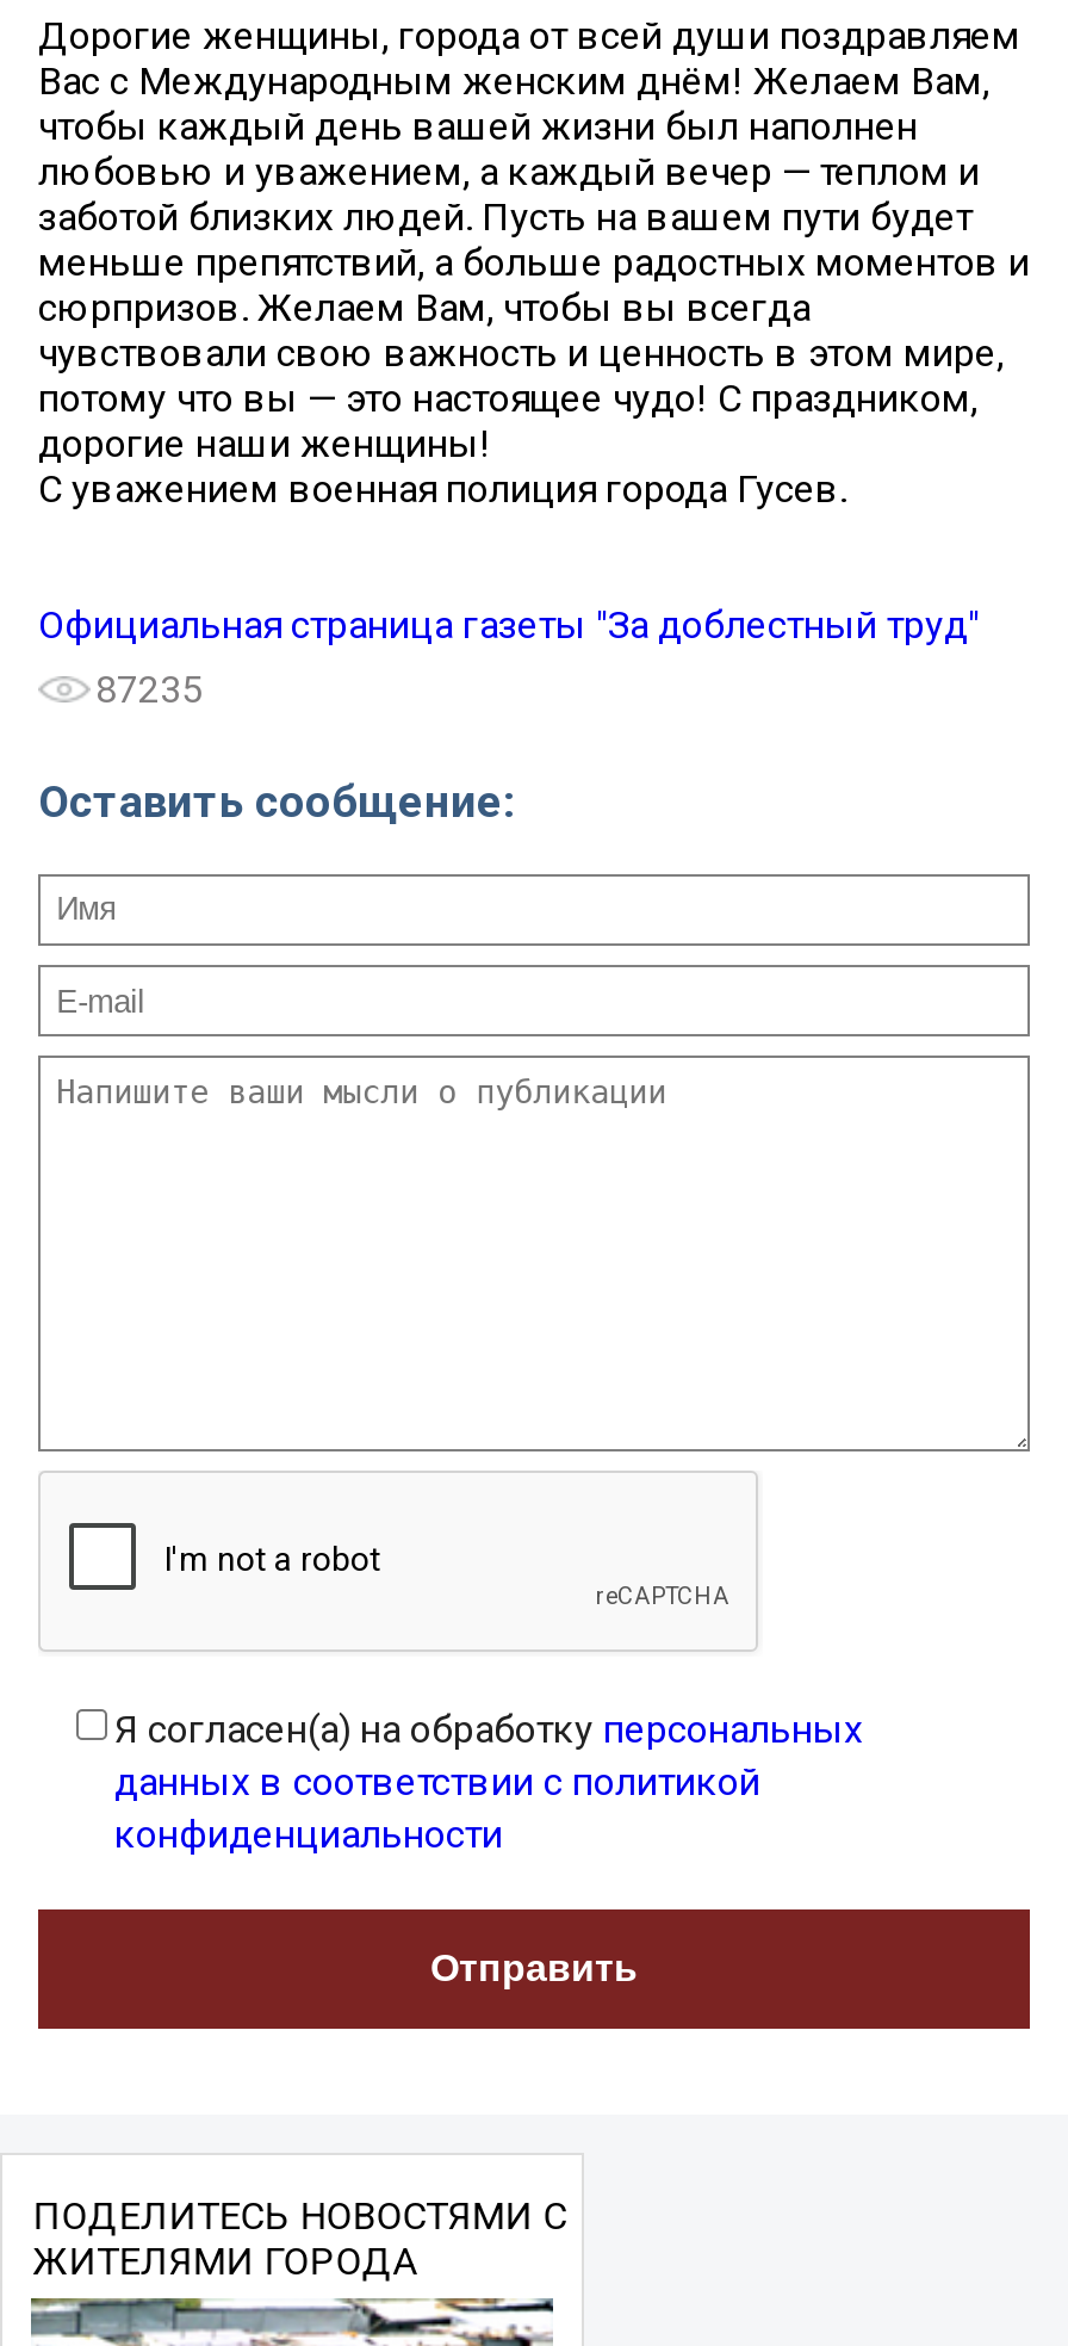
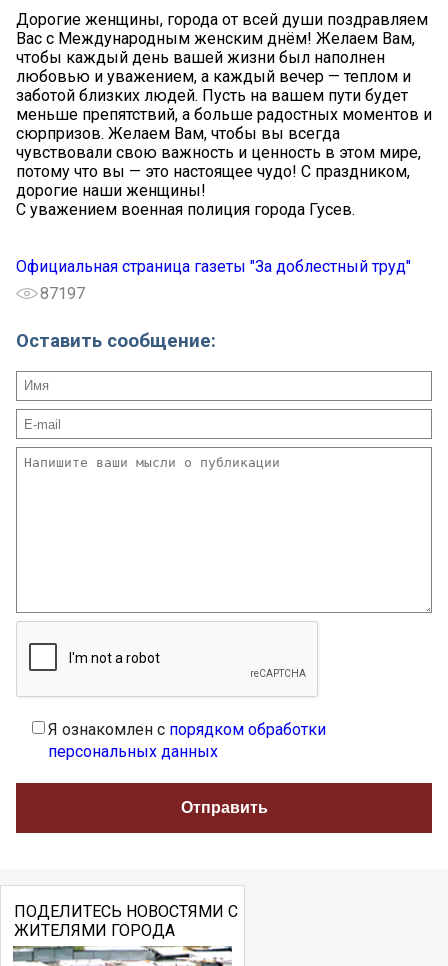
- 87235
+ 87197

- Я согласен(а) на обработку персональных
- данных в соответствии с политикой
- конфиденциальности
+ Я ознакомлен с порядком обработки
+ персональных данных
